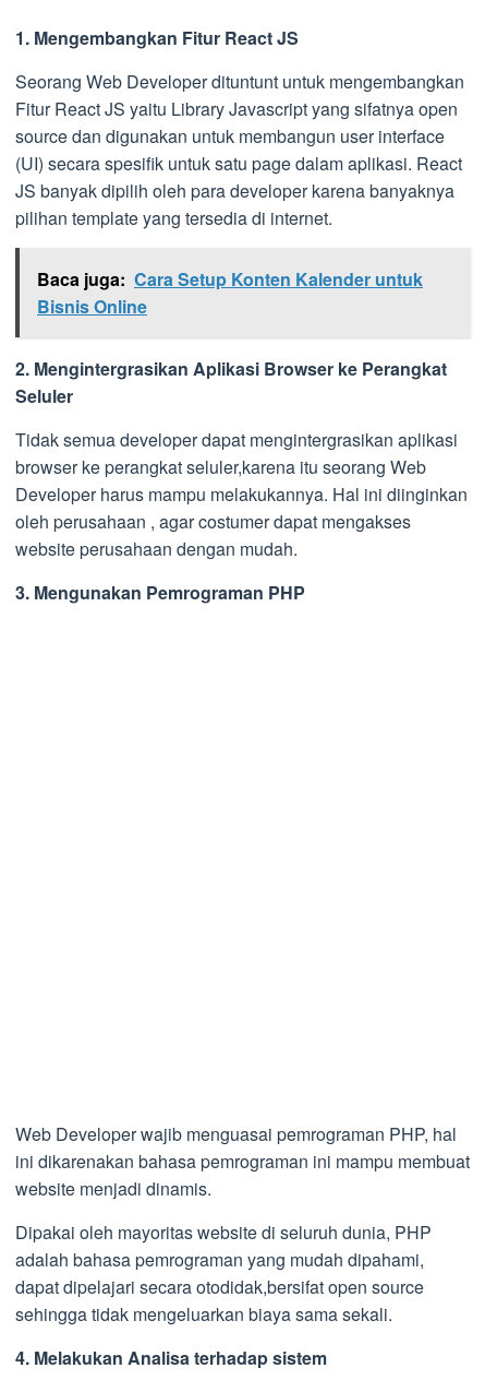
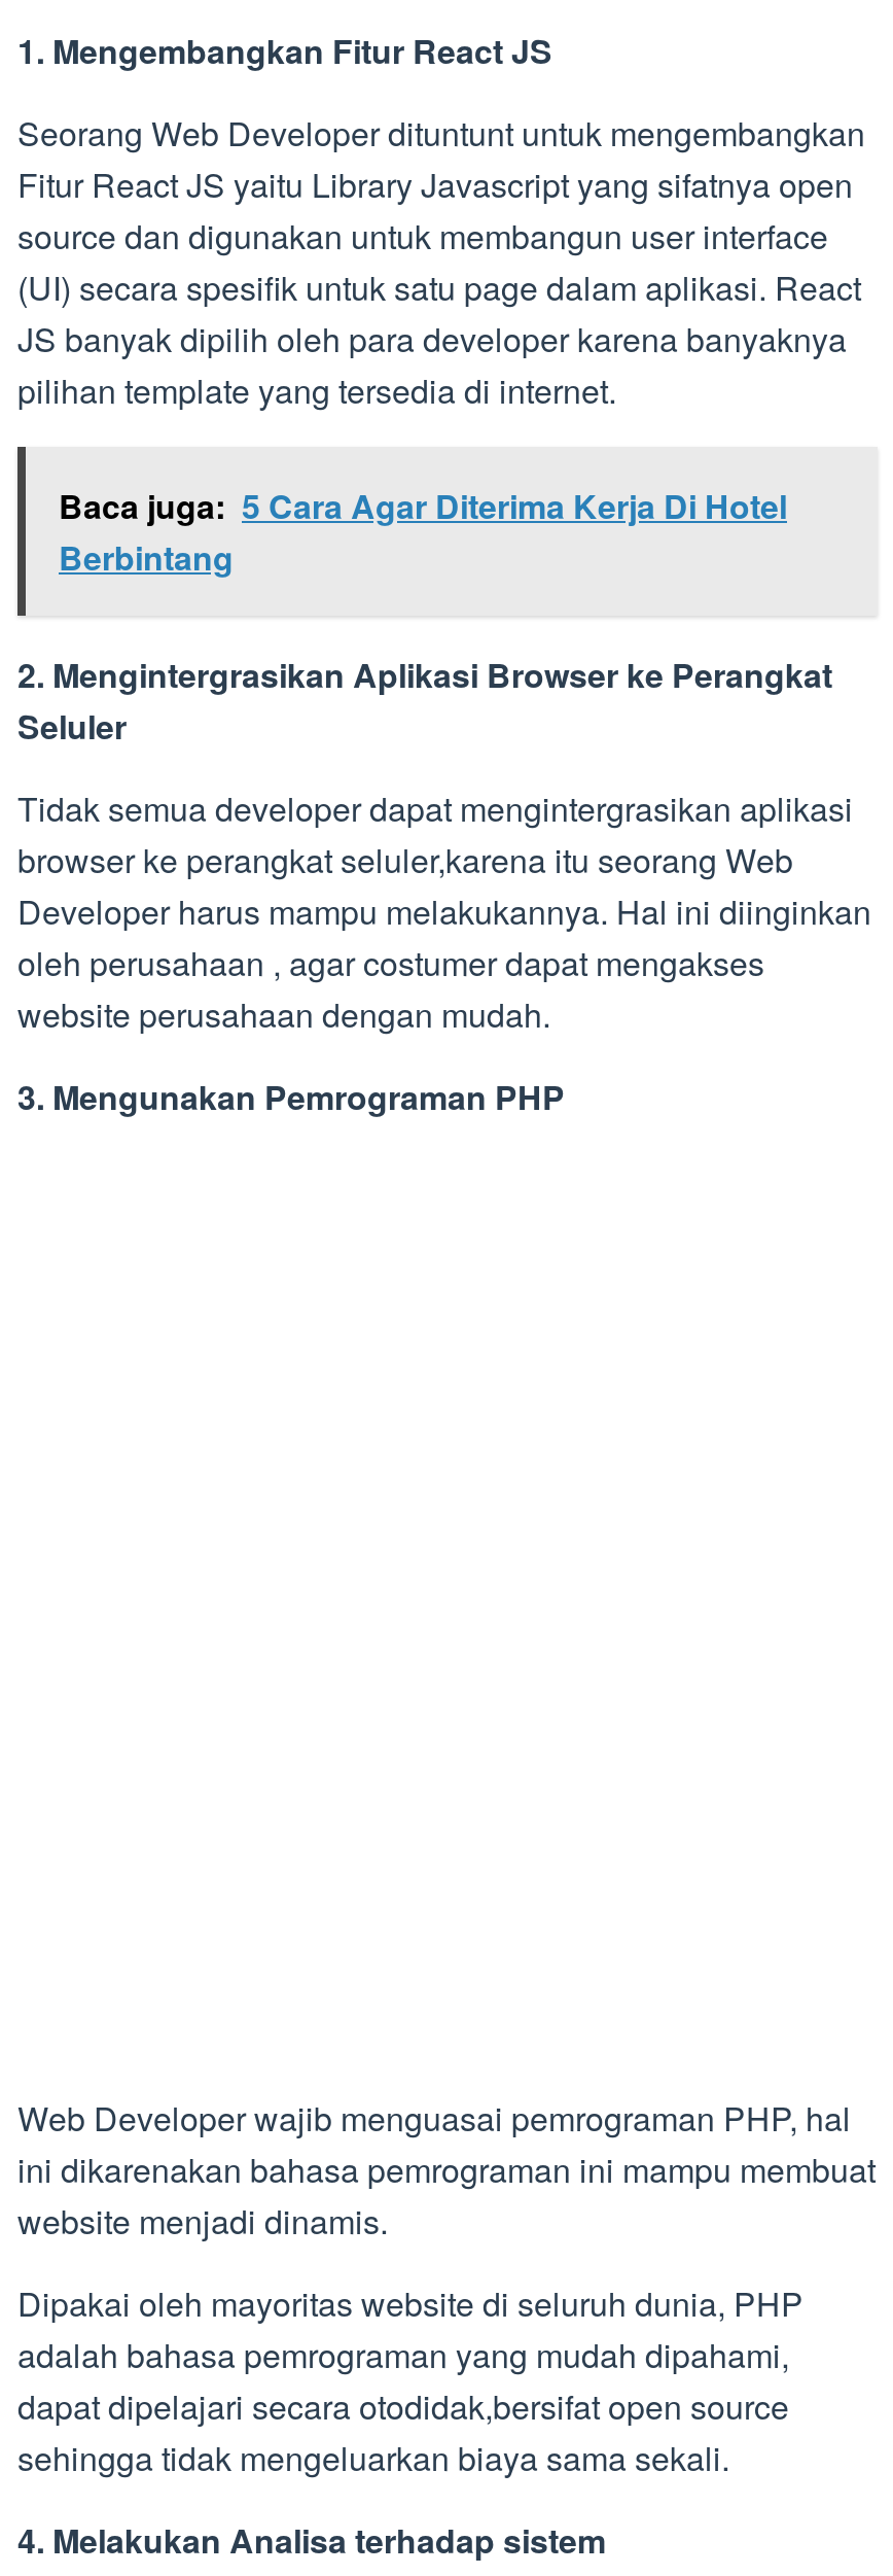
- Baca juga: Cara Setup Konten Kalender untuk
- Bisnis Online
+ Baca juga: 5 Cara Agar Diterima Kerja Di Hotel
+ Berbintang
